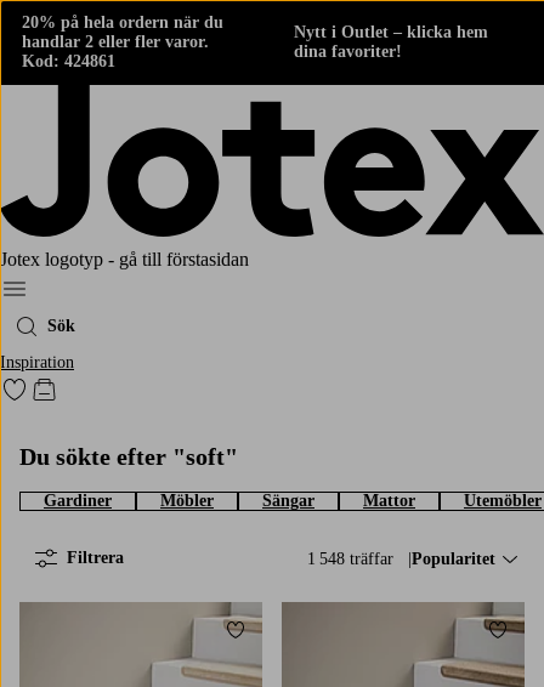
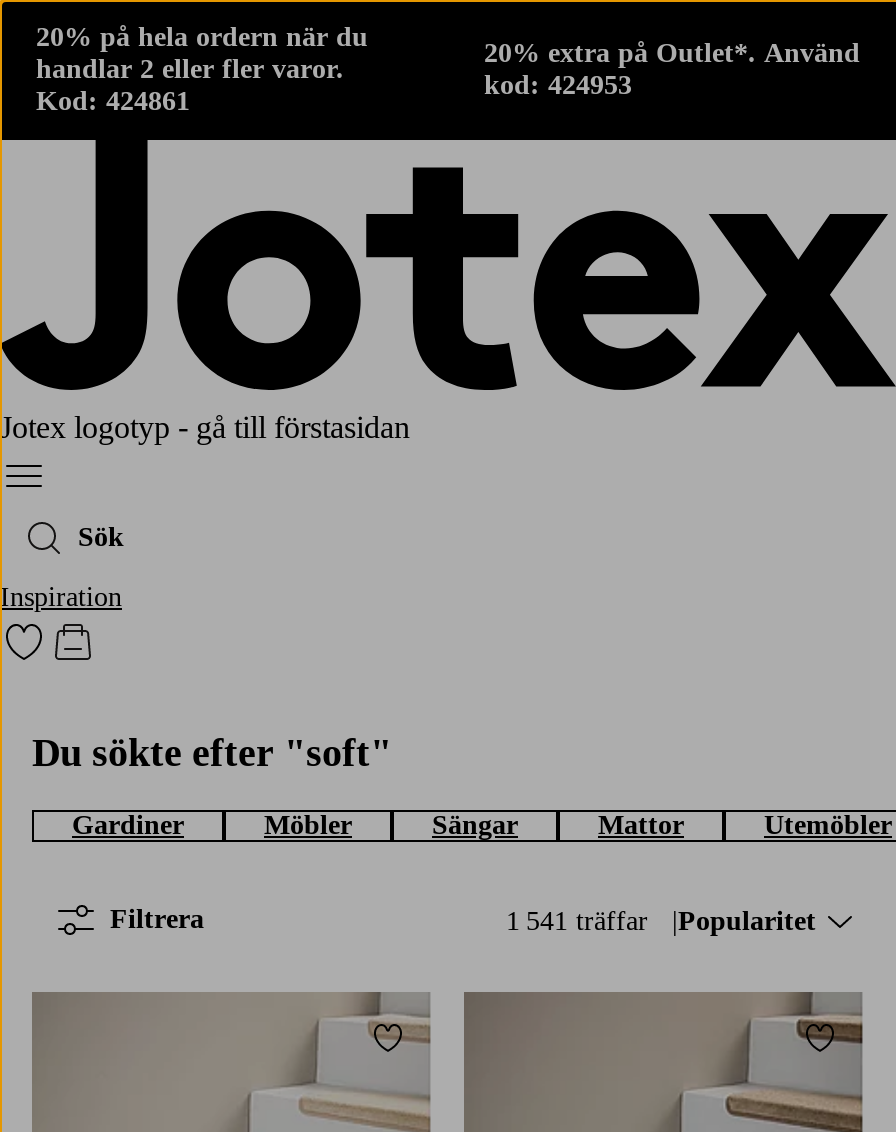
- Nytt i Outlet – klicka hem
- dina favoriter!
+ 20% extra på Outlet*. Använd
+ kod: 424953

- 1 548 träffar
+ 1 541 träffar
